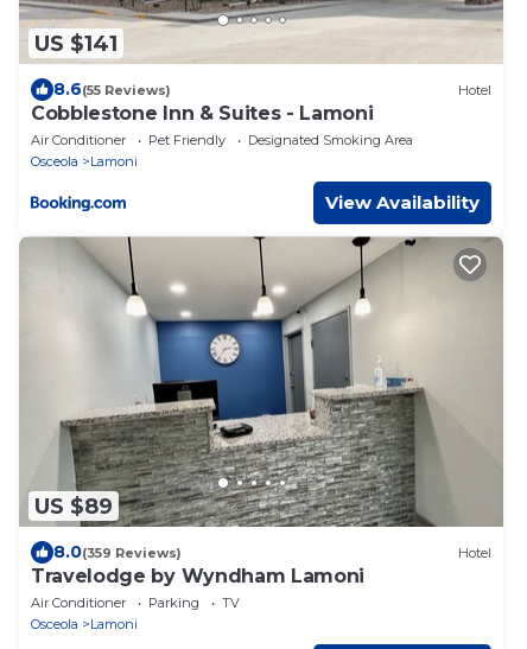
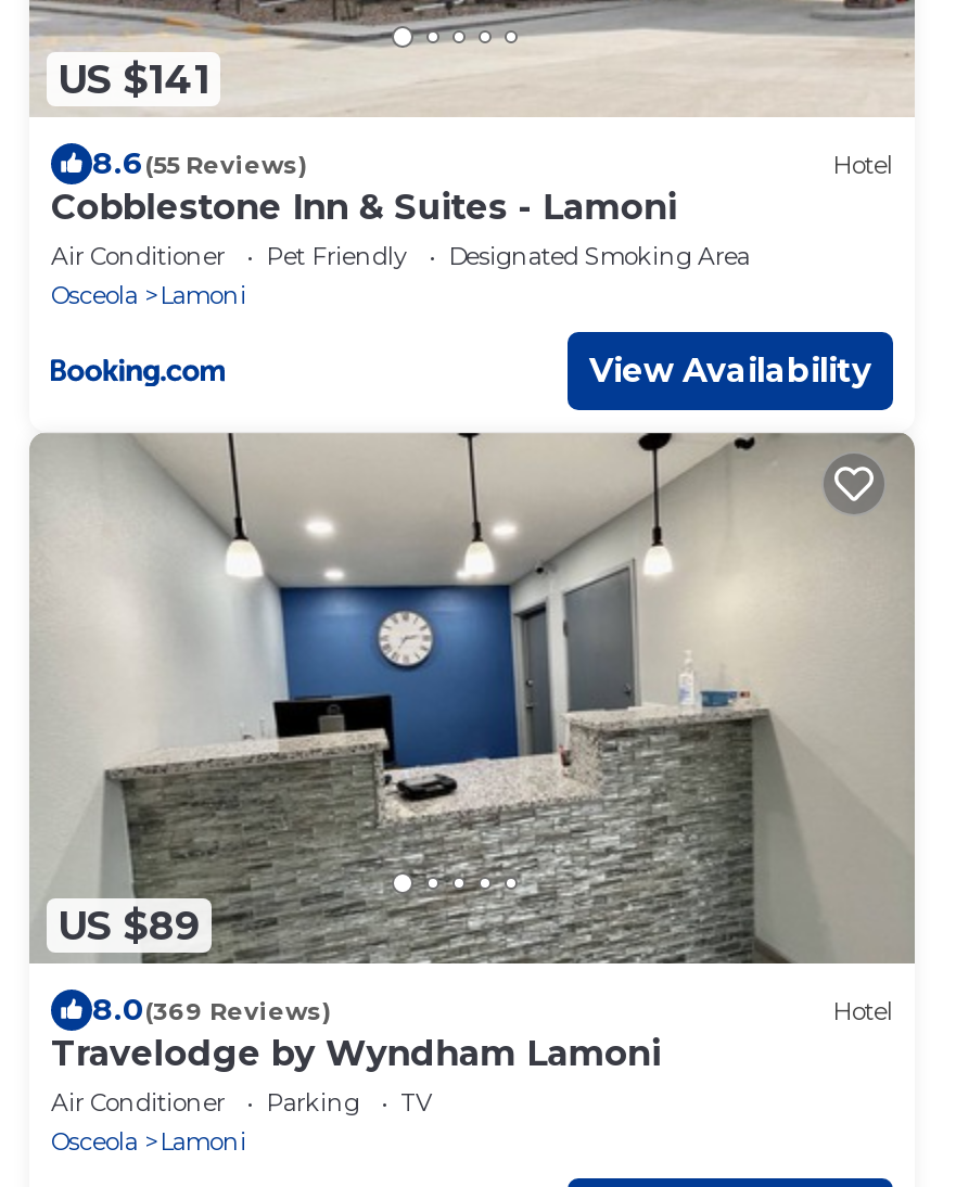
- 8.0(359 Reviews)
+ 8.0(369 Reviews)
